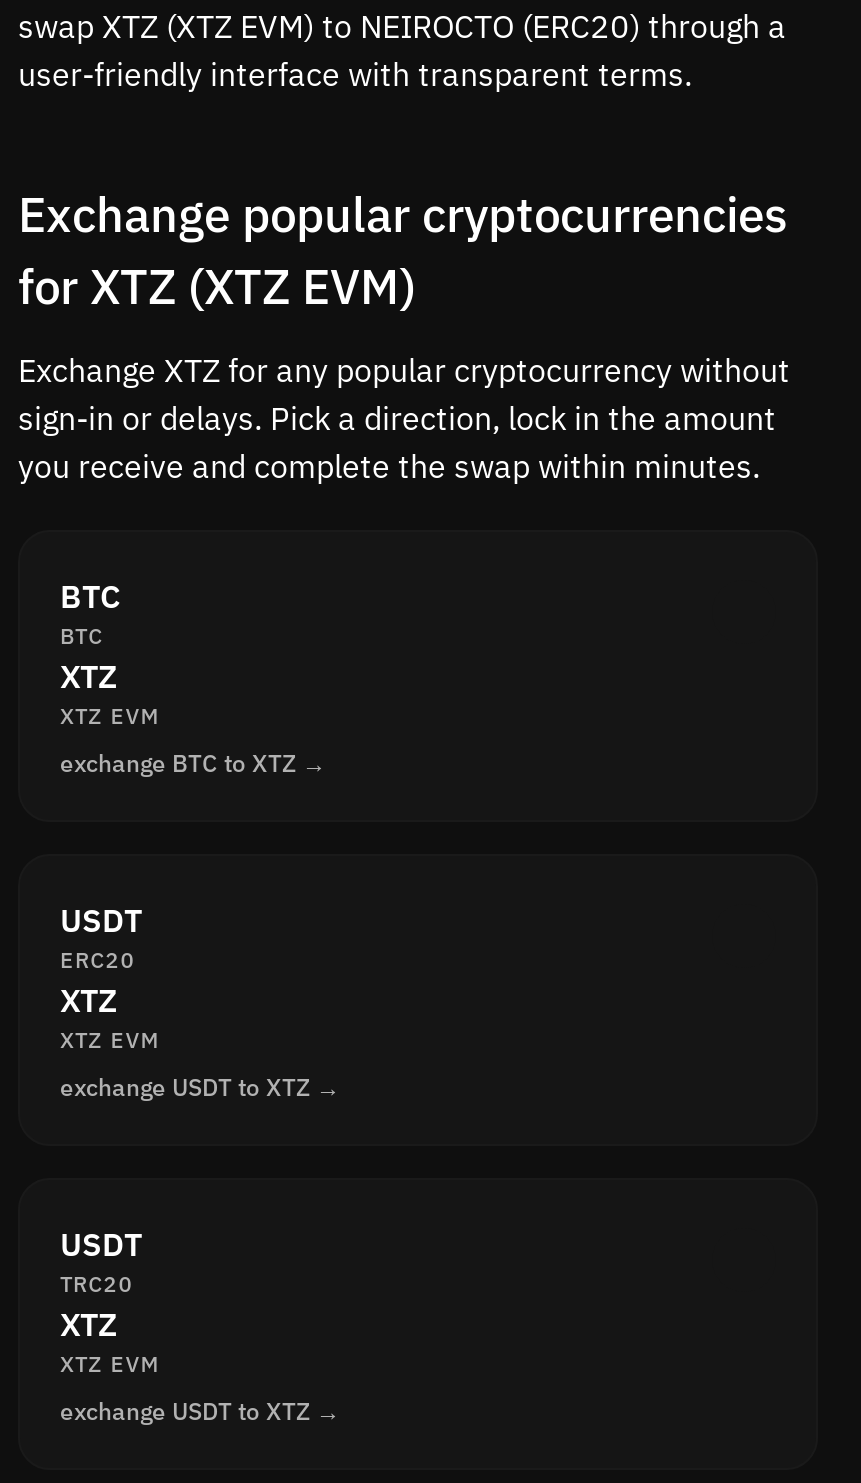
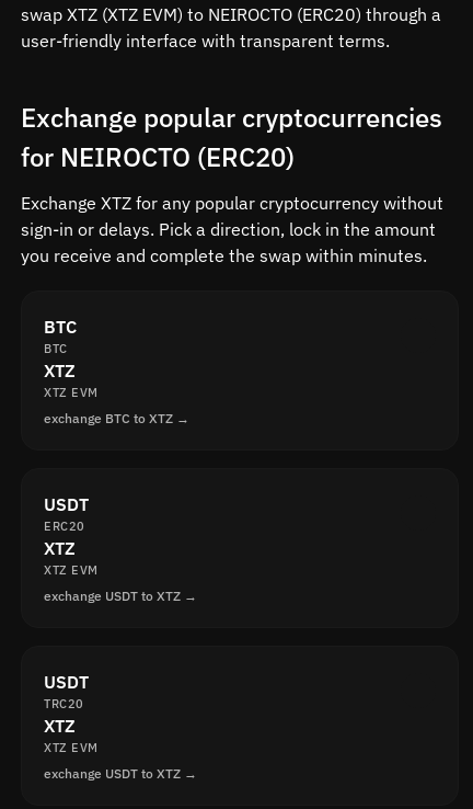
- for XTZ (XTZ EVM)
+ for NEIROCTO (ERC20)
